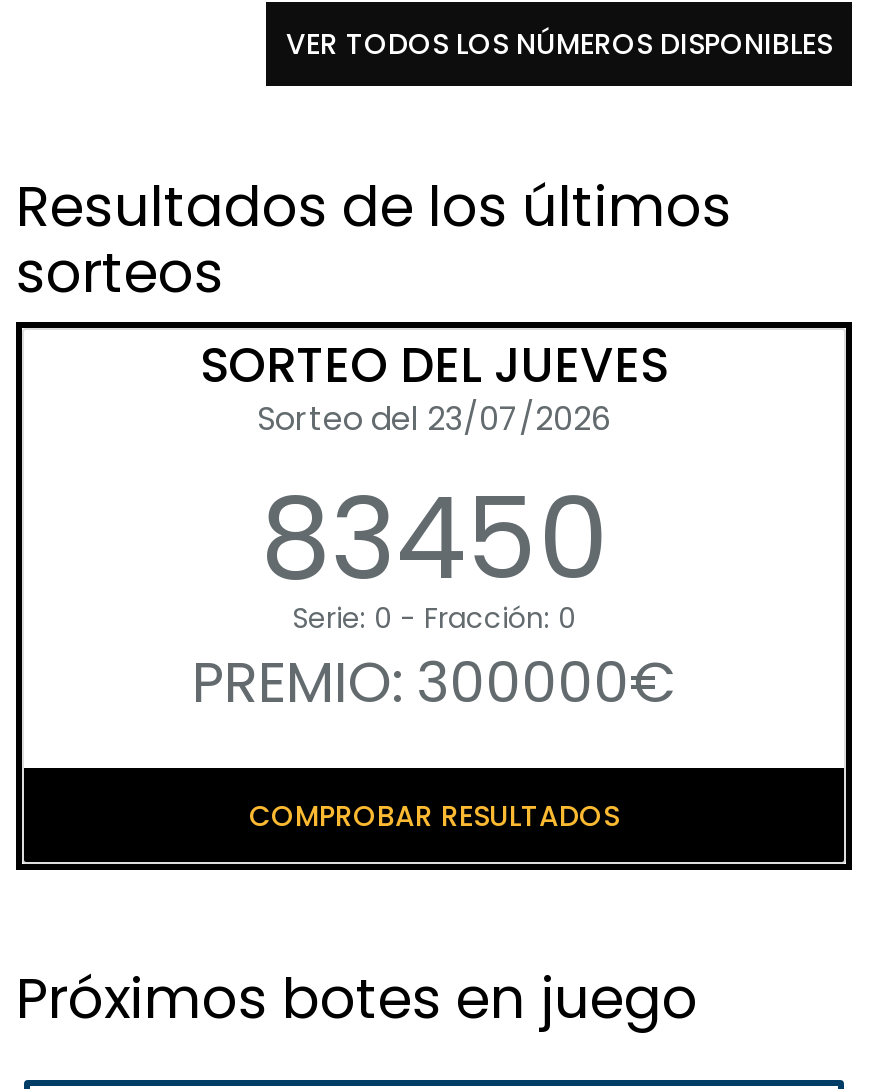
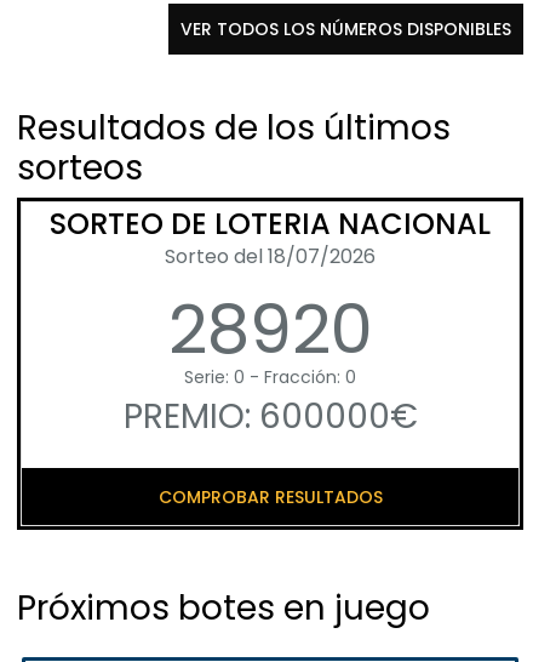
- SORTEO DEL JUEVES
- Sorteo del 23/07/2026
- 83450
+ SORTEO DE LOTERIA NACIONAL
+ Sorteo del 18/07/2026
+ 28920

- PREMIO: 300000€
+ PREMIO: 600000€
